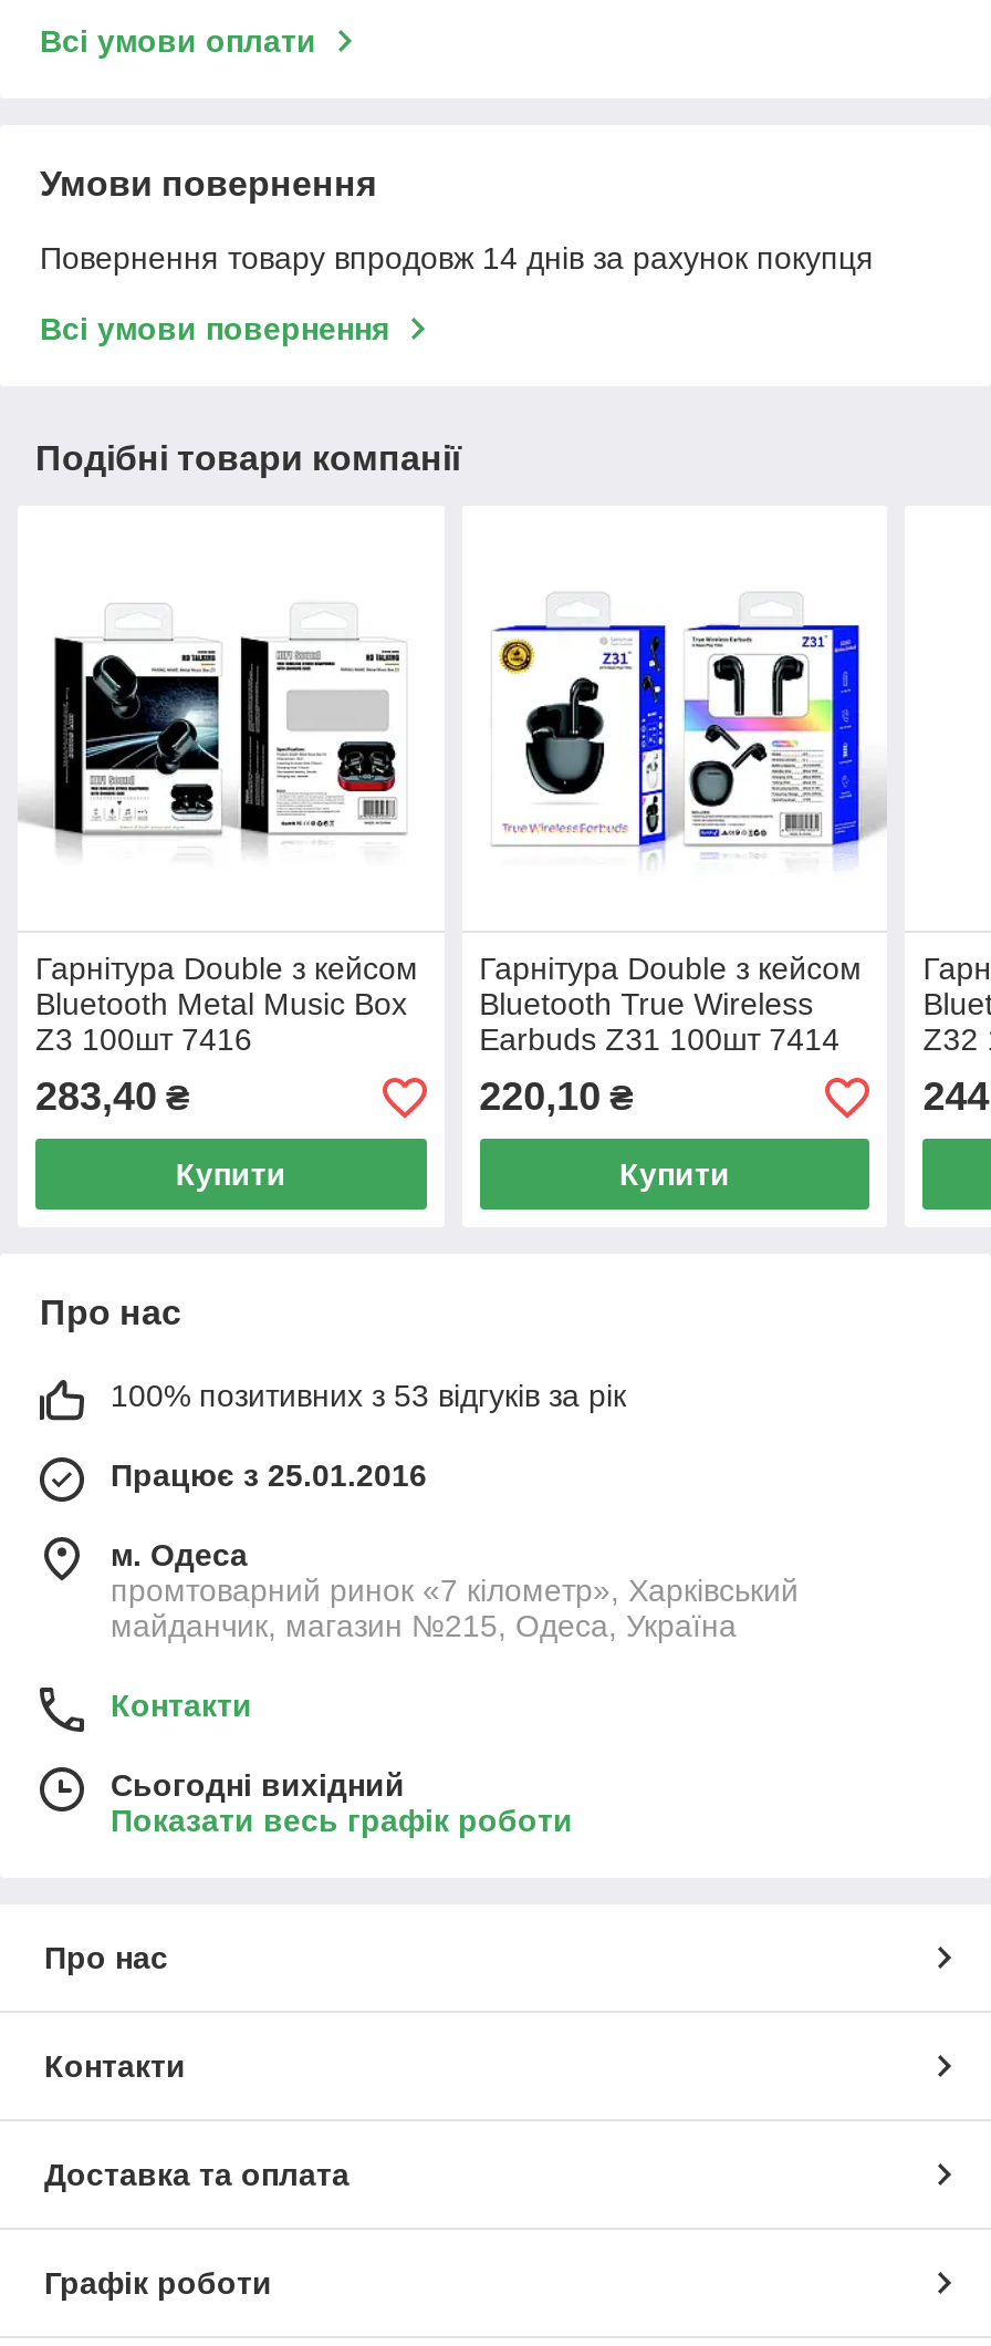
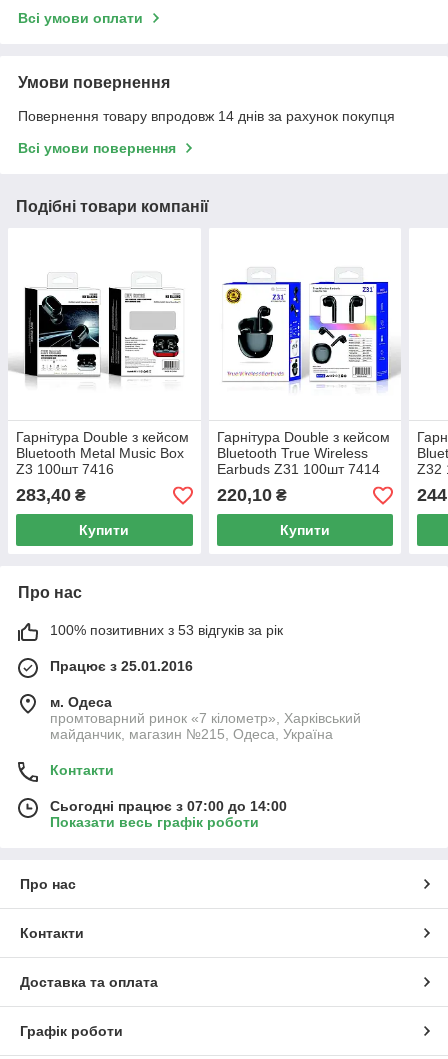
- Сьогодні вихідний
+ Сьогодні працює з 07:00 до 14:00
